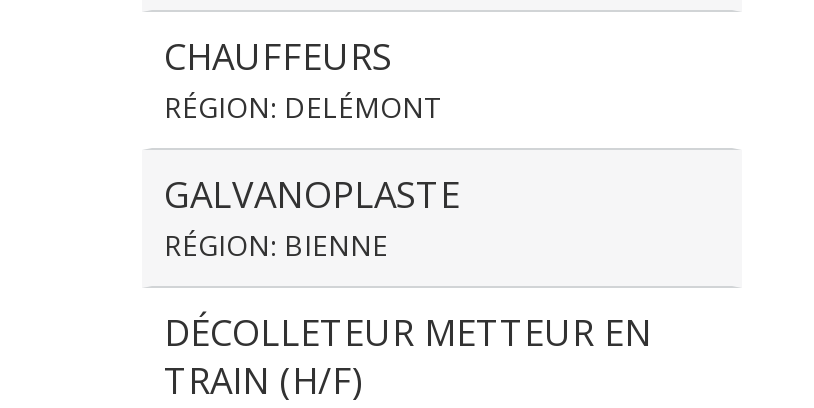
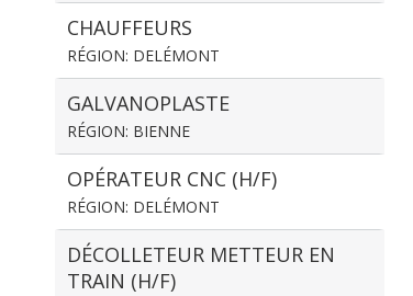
+ OPÉRATEUR CNC (H/F)
+ RÉGION: DELÉMONT
